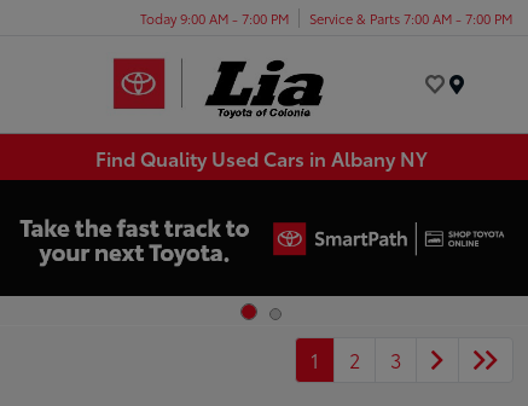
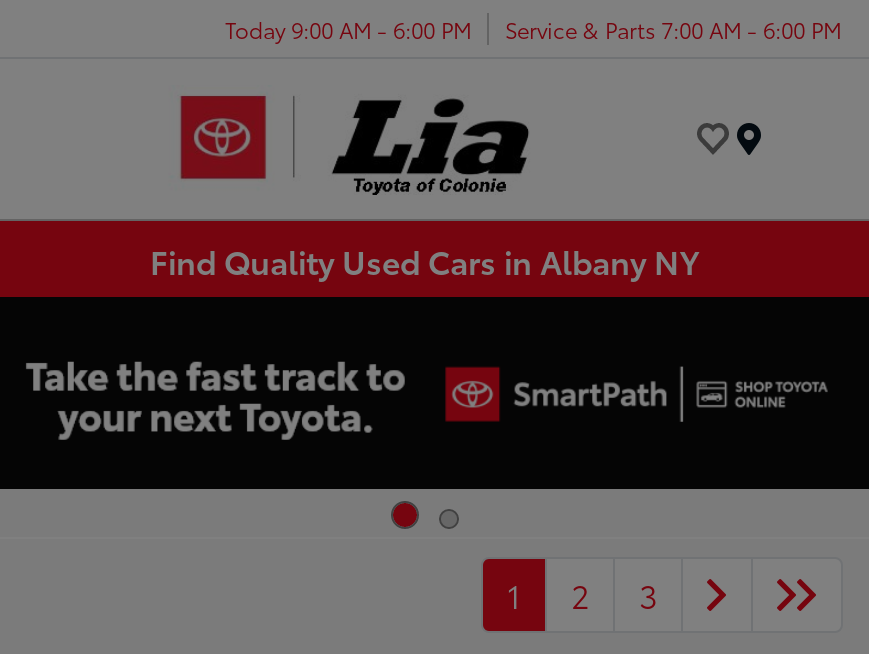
- Today 9:00 AM - 7:00 PM
+ Today 9:00 AM - 6:00 PM

- Service & Parts 7:00 AM - 7:00 PM
+ Service & Parts 7:00 AM - 6:00 PM
